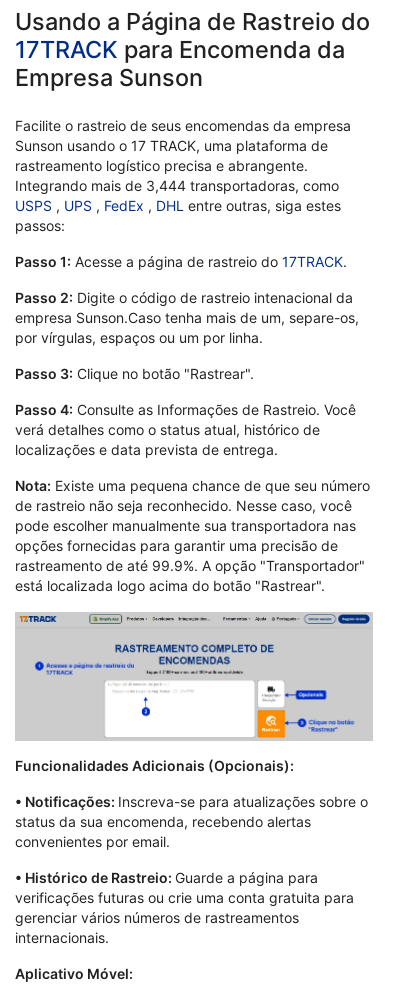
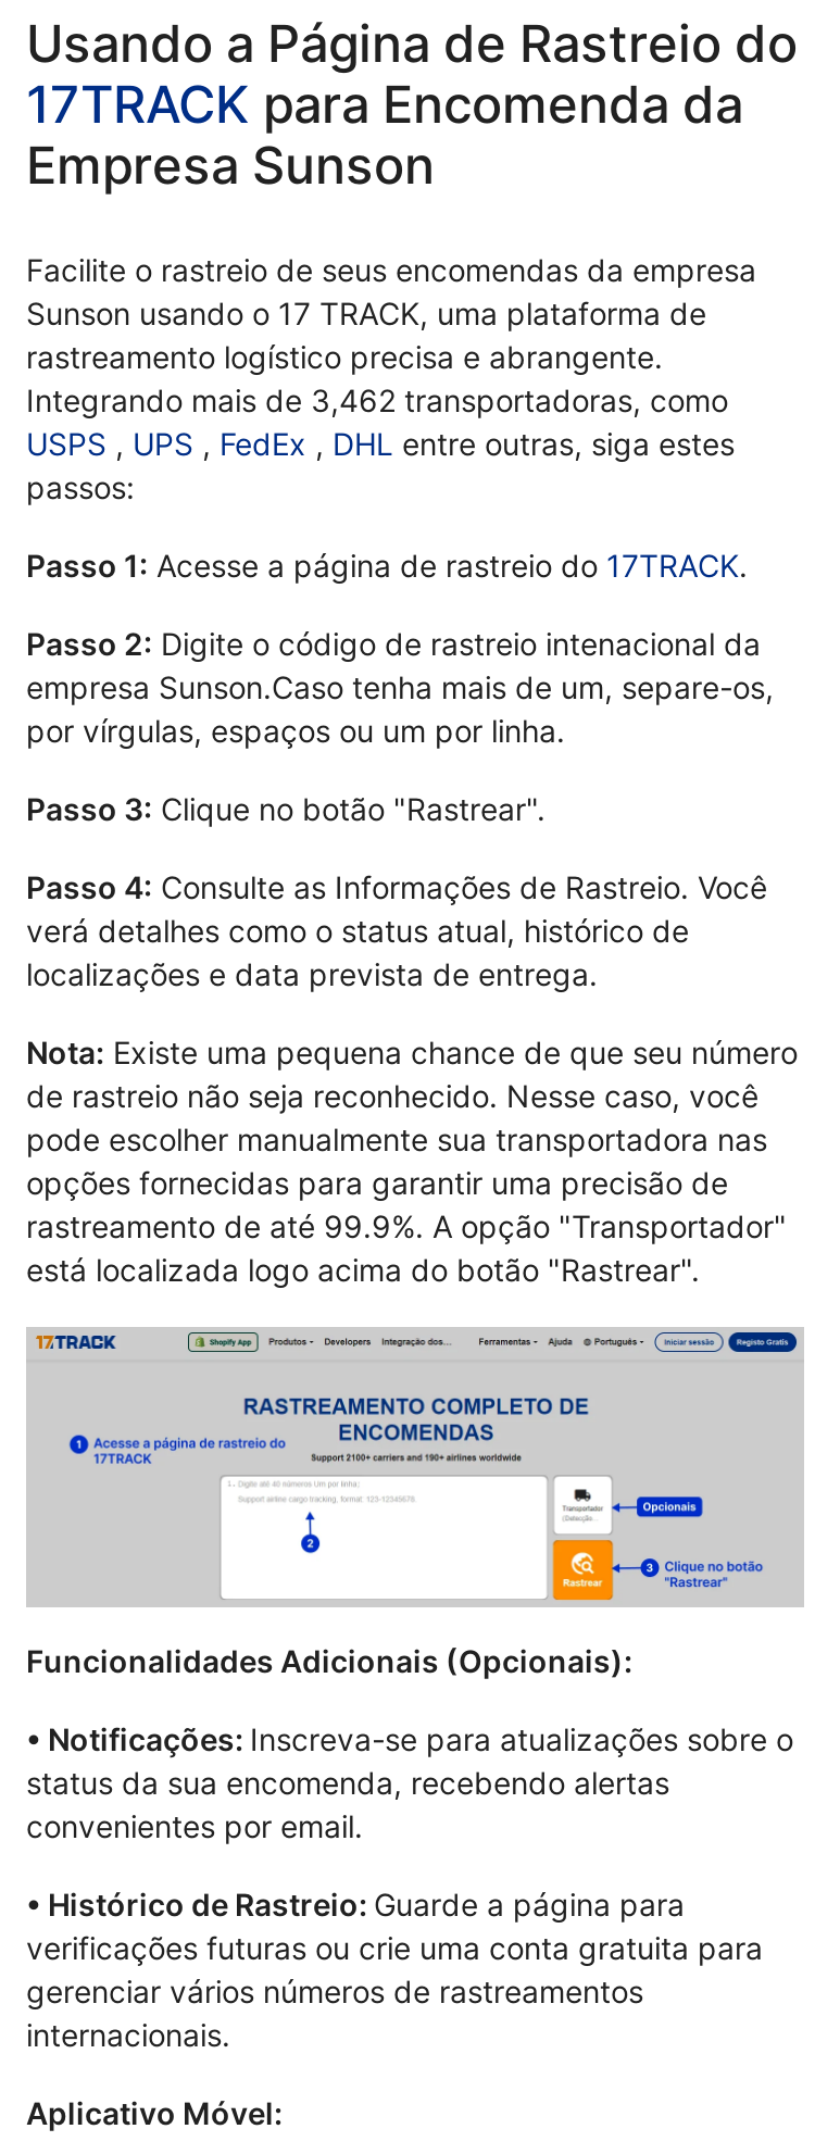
- Integrando mais de 3,444 transportadoras, como
+ Integrando mais de 3,462 transportadoras, como
